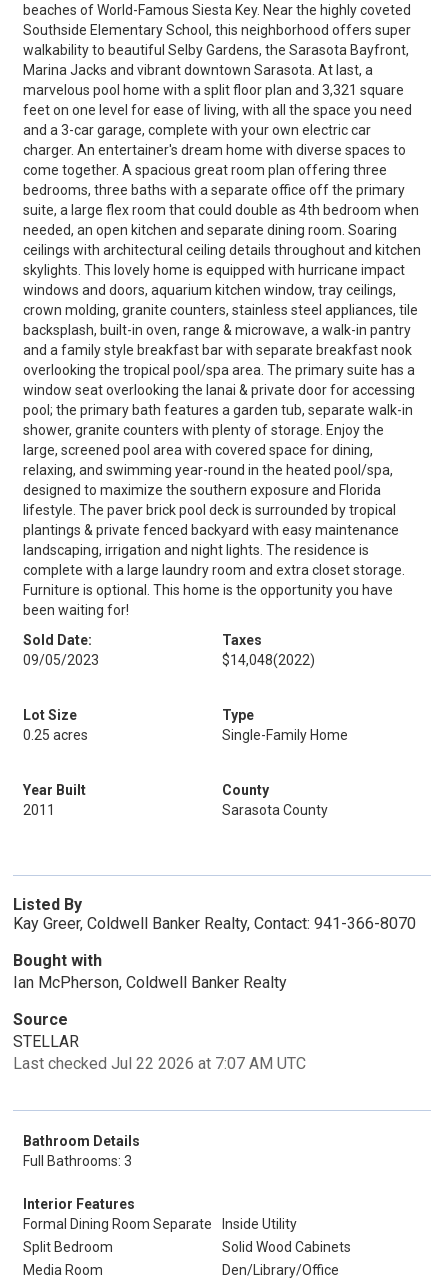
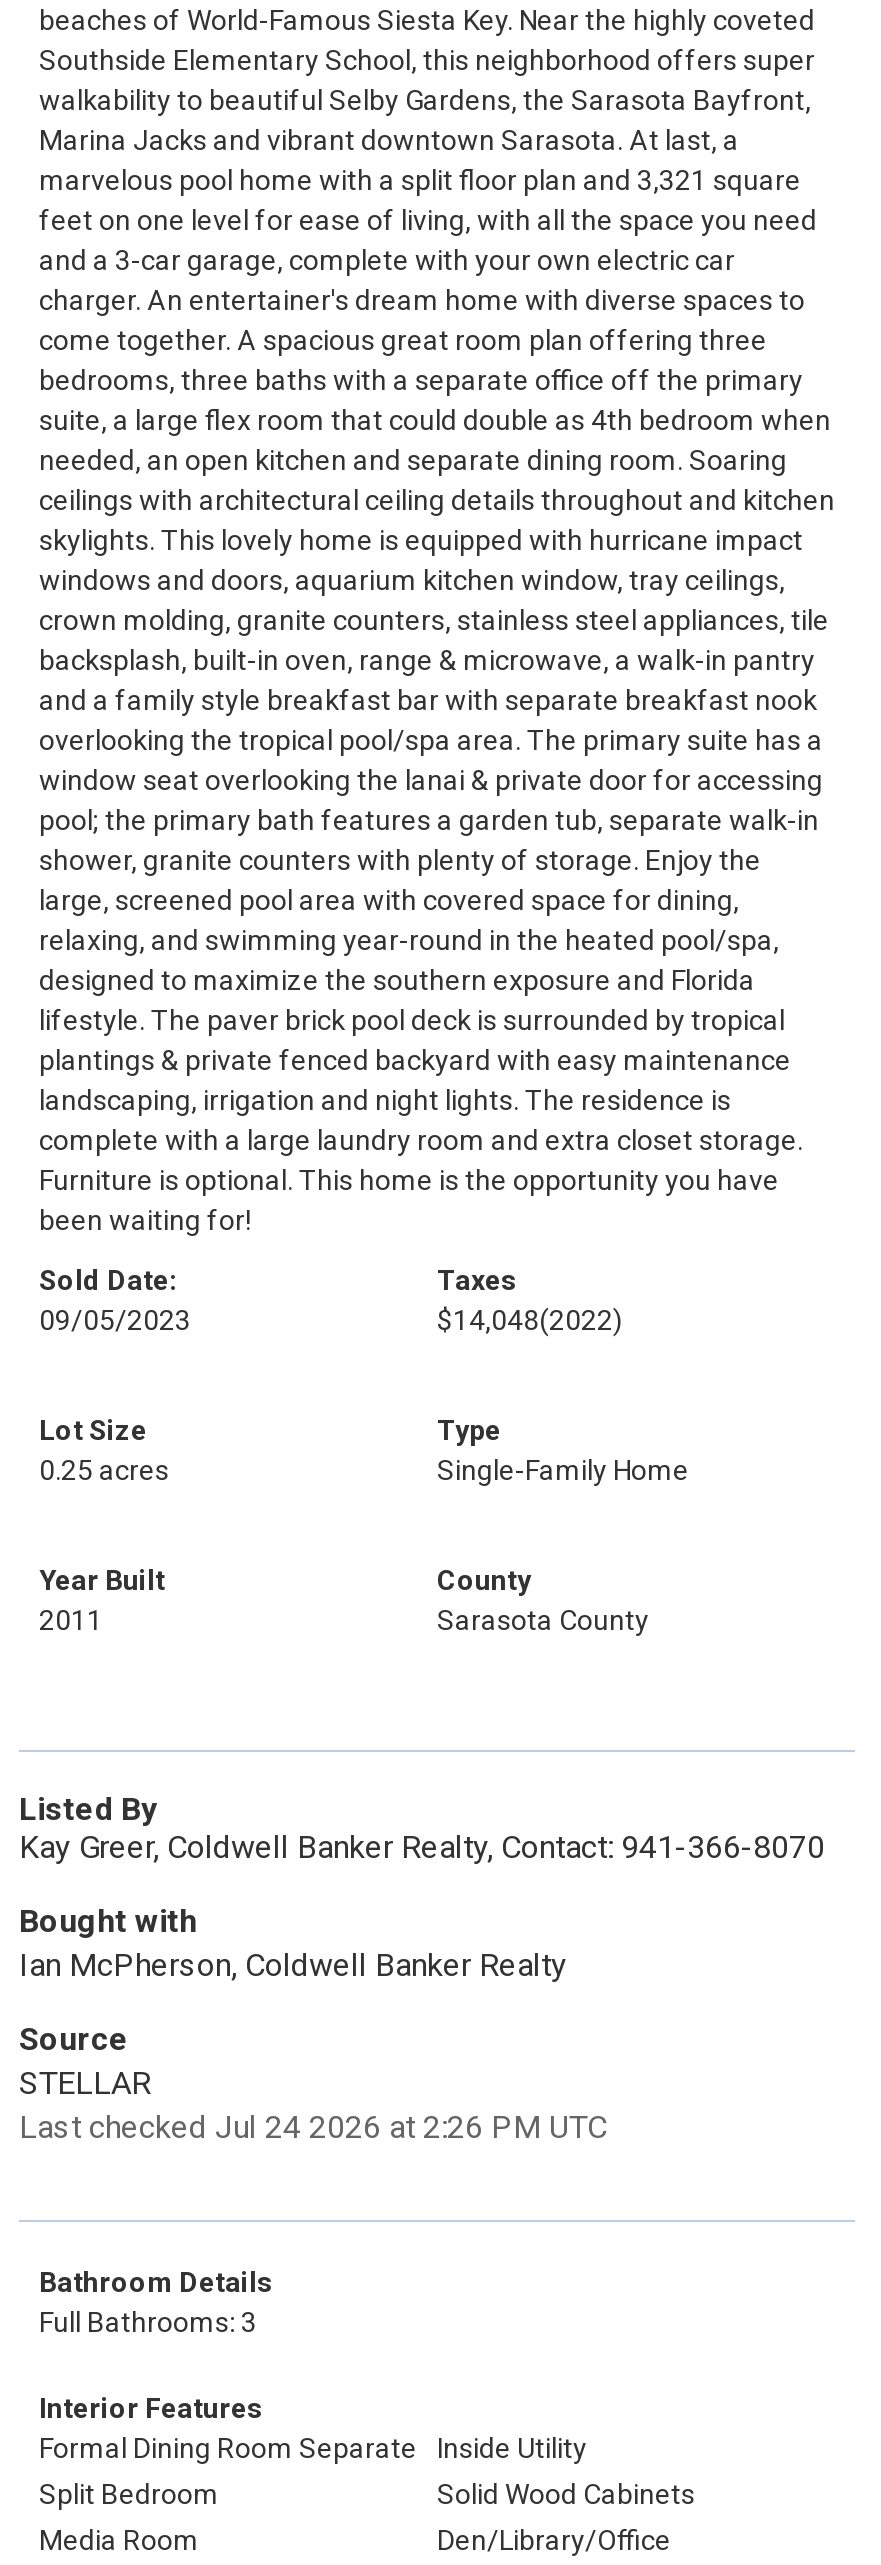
- Last checked Jul 22 2026 at 7:07 AM UTC
+ Last checked Jul 24 2026 at 2:26 PM UTC
